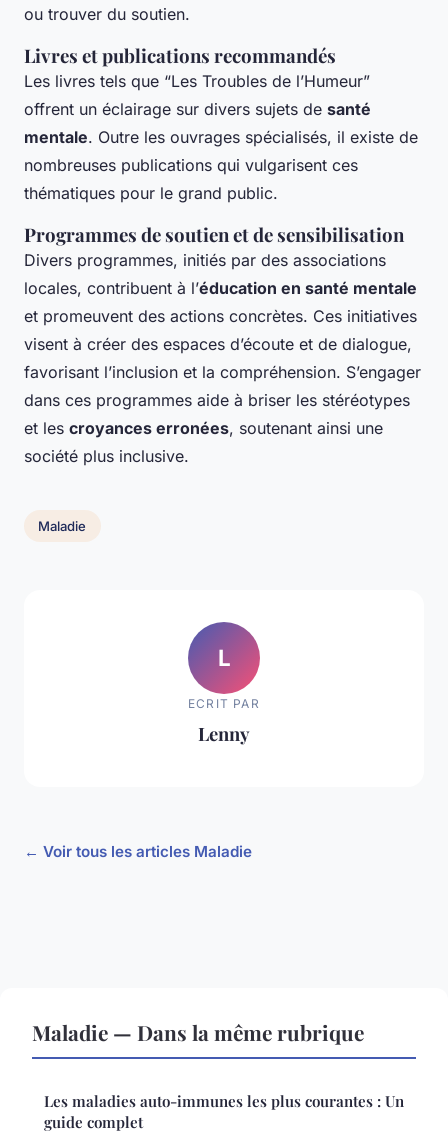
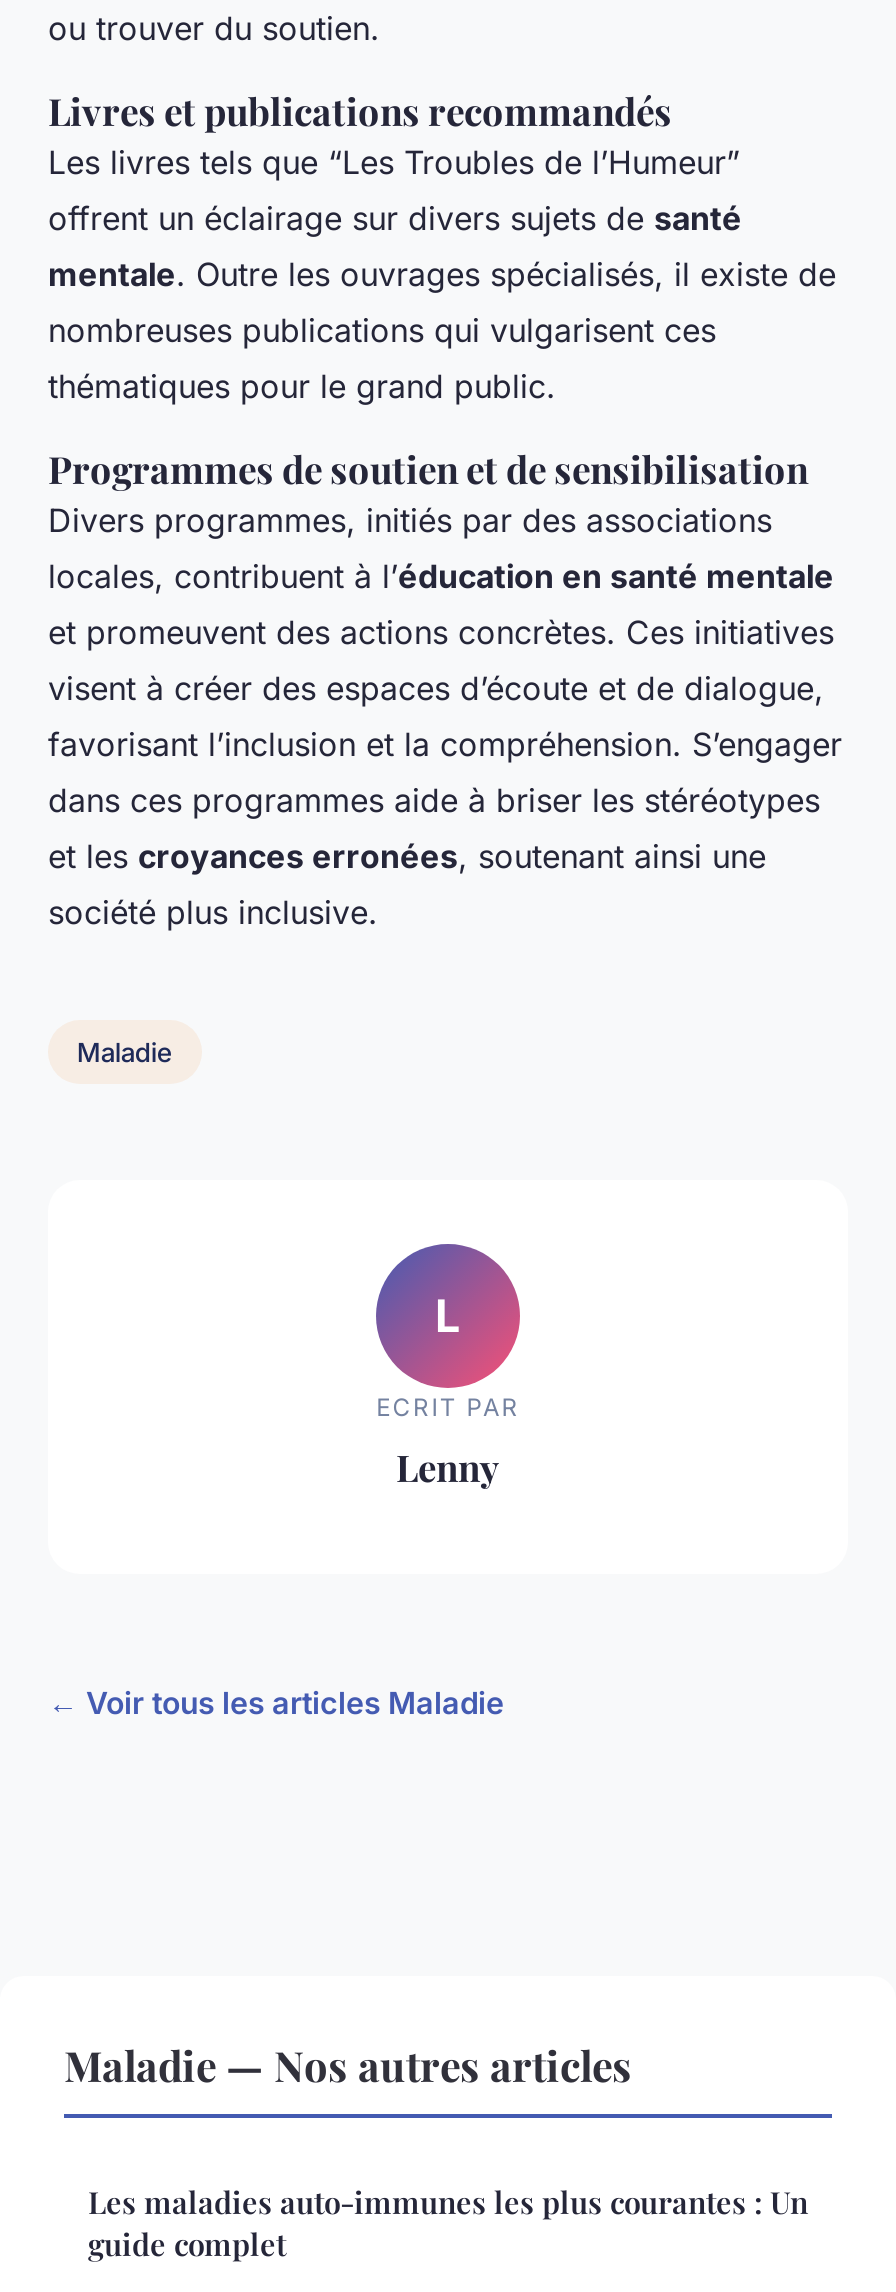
- Maladie — Dans la même rubrique
+ Maladie — Nos autres articles
